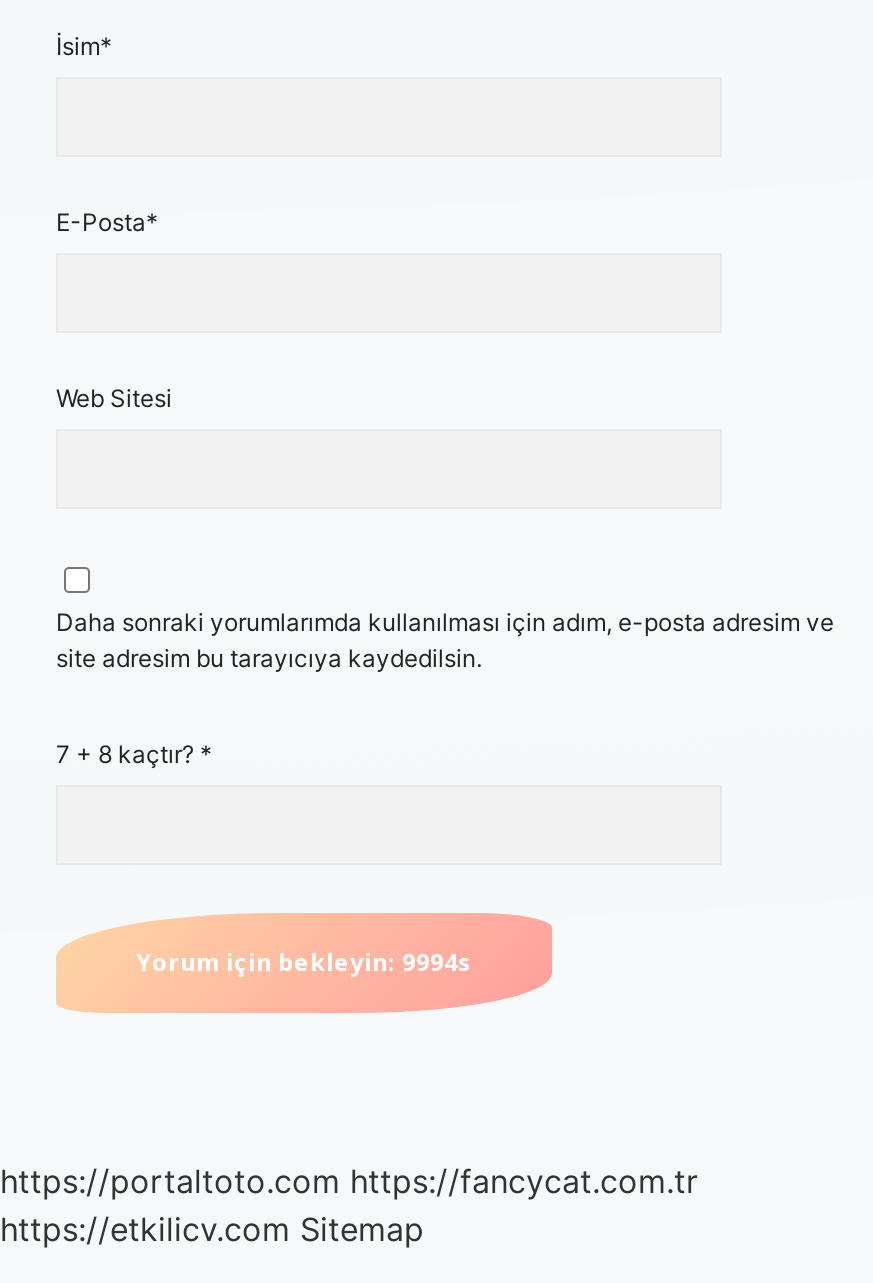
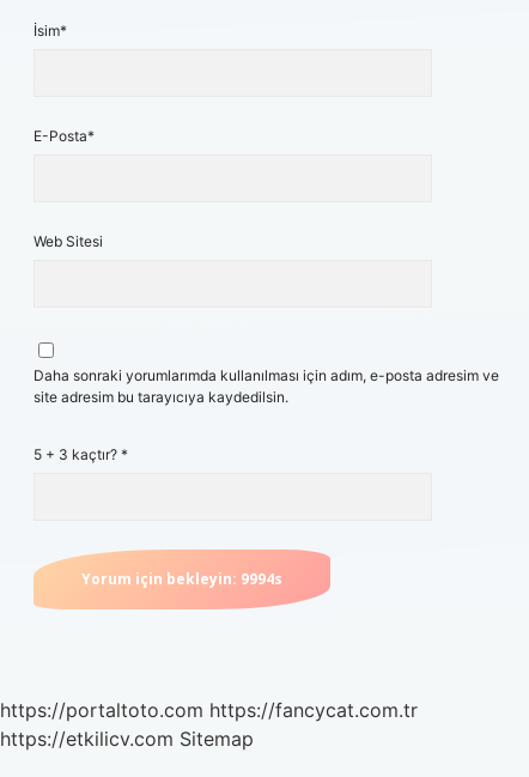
- 7 + 8 kaçtır? *
+ 5 + 3 kaçtır? *
